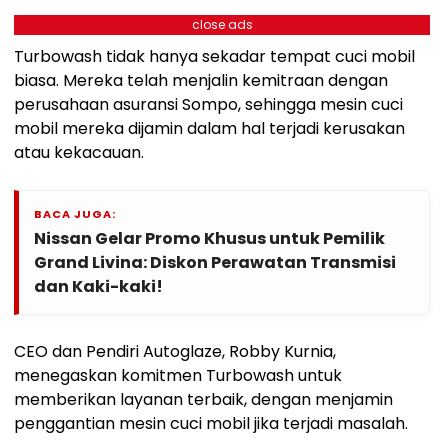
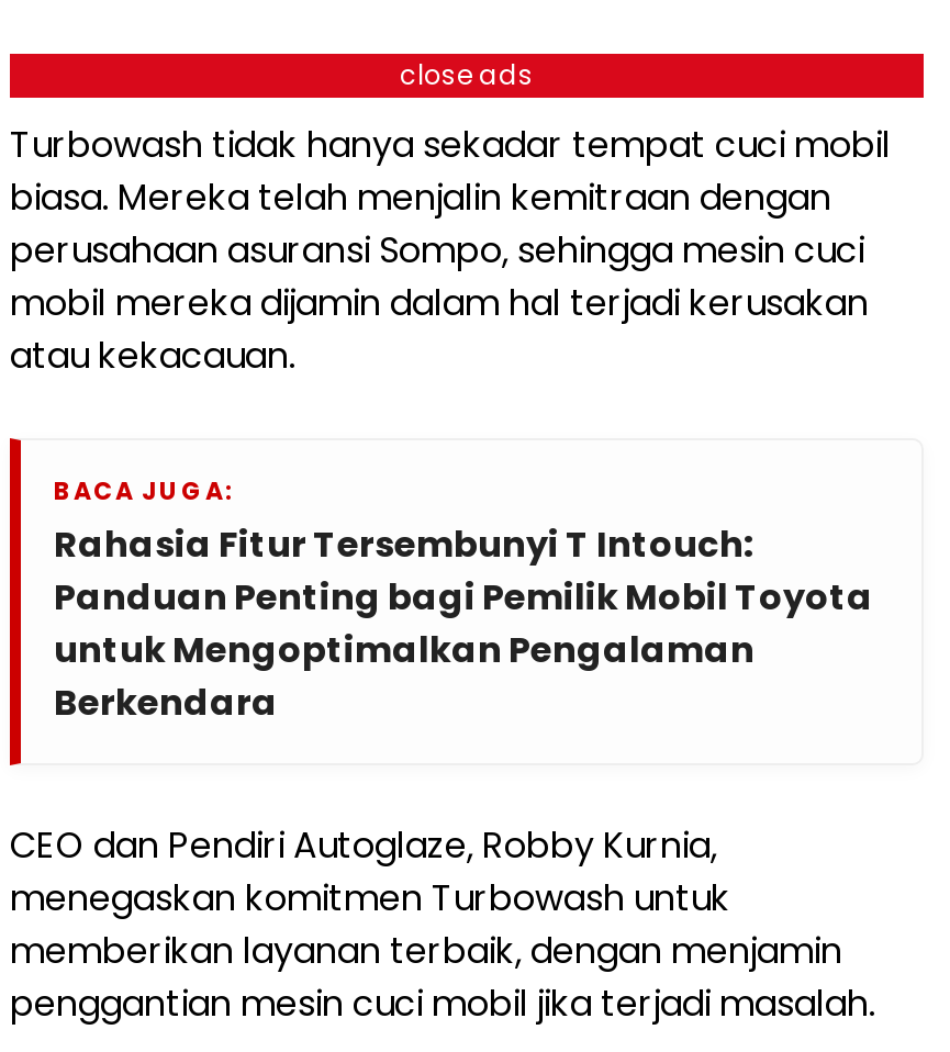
- Nissan Gelar Promo Khusus untuk Pemilik
- Grand Livina: Diskon Perawatan Transmisi
- dan Kaki-kaki!
+ Rahasia Fitur Tersembunyi T Intouch:
+ Panduan Penting bagi Pemilik Mobil Toyota
+ untuk Mengoptimalkan Pengalaman
+ Berkendara
